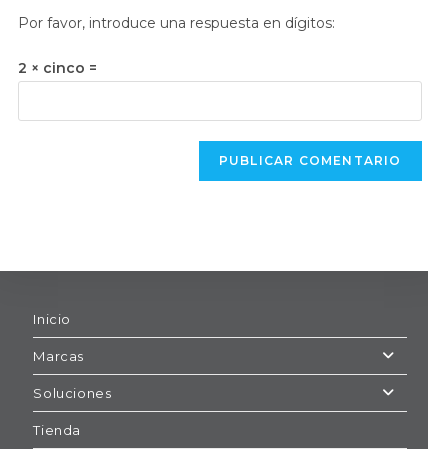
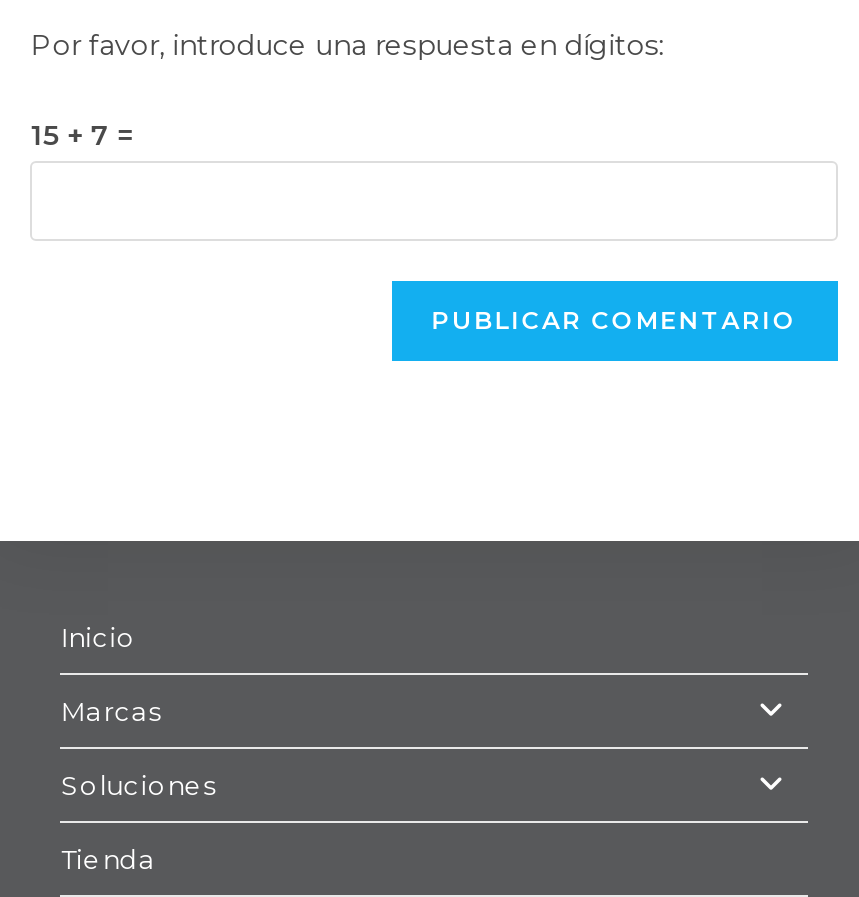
- 2 × cinco =
+ 15 + 7 =
